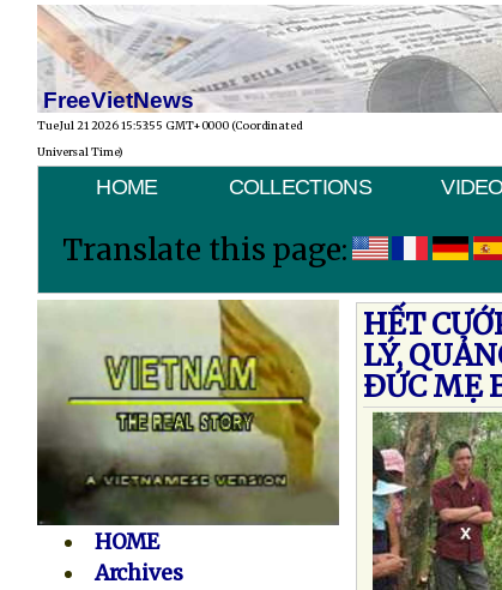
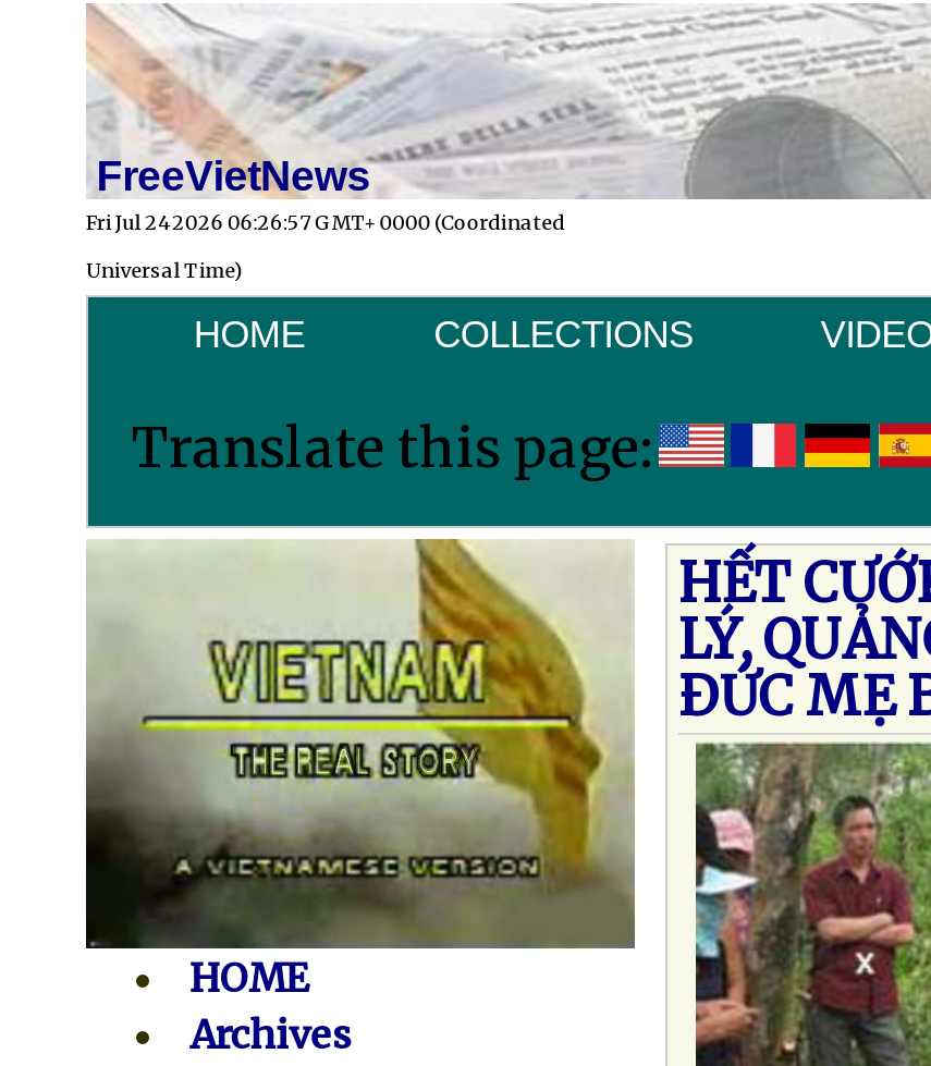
- Tue Jul 21 2026 15:53:55 GMT+0000 (Coordinated
+ Fri Jul 24 2026 06:26:57 GMT+0000 (Coordinated
